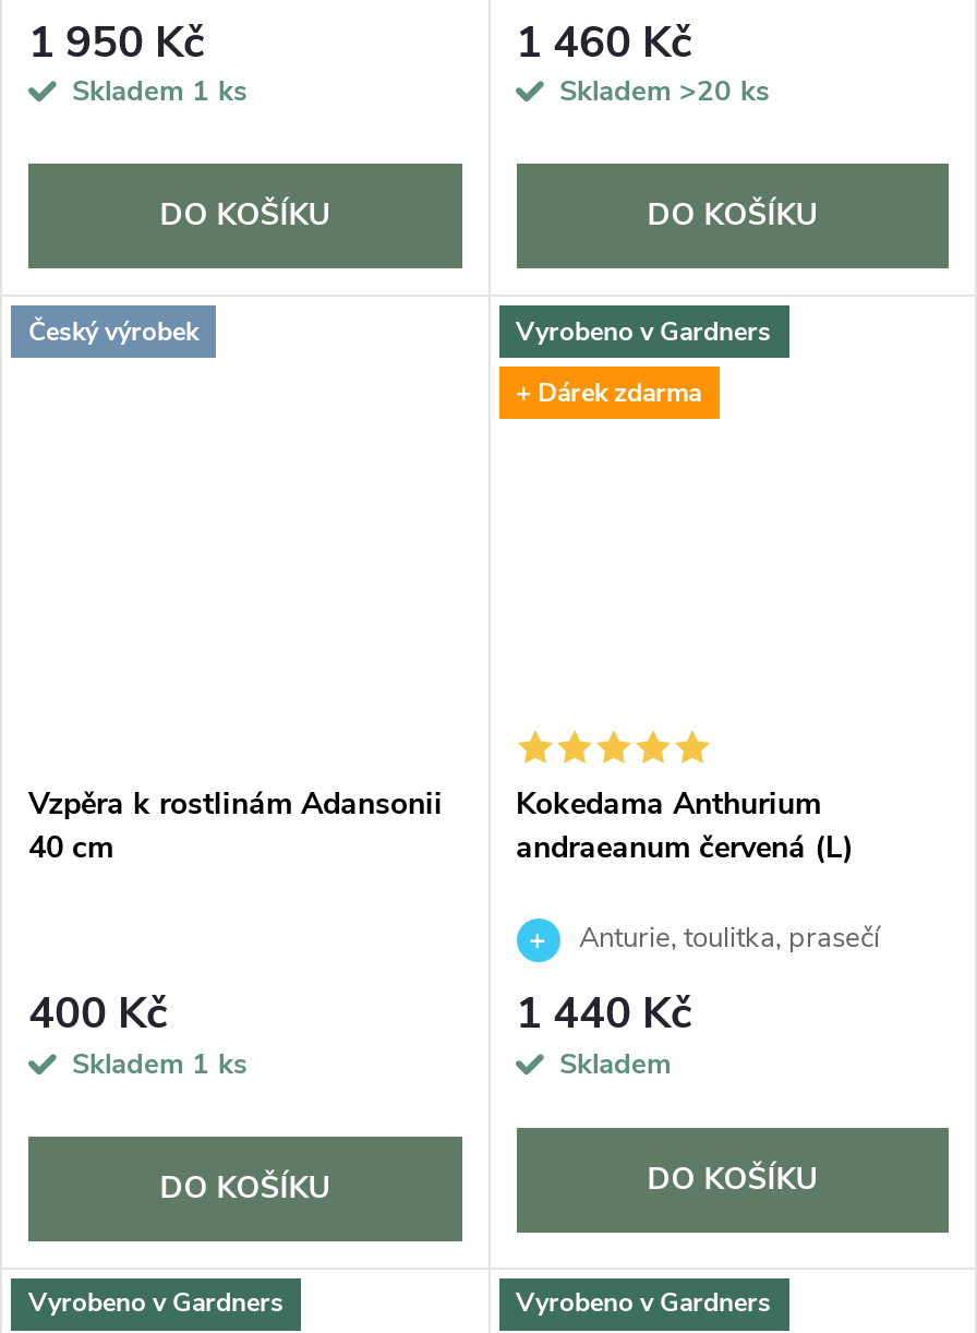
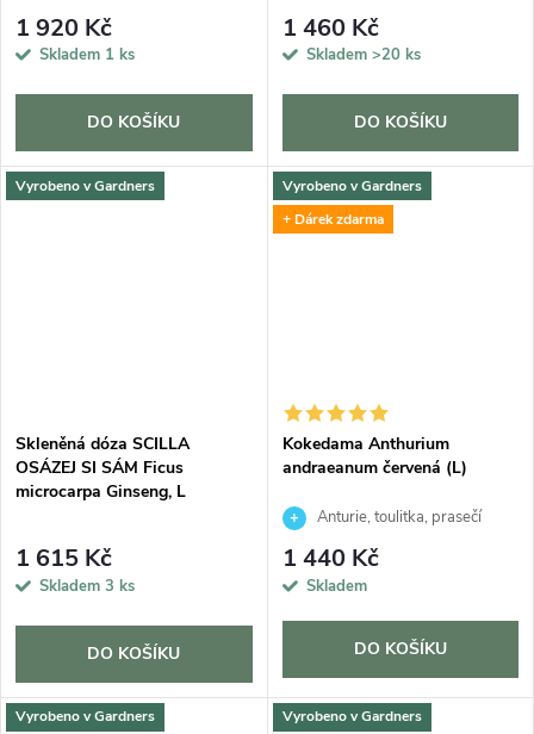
- 1 950 Kč
+ 1 920 Kč

- Český výrobek
+ Vyrobeno v Gardners

- Vzpěra k rostlinám Adansonii
- 40 cm
+ Skleněná dóza SCILLA
+ OSÁZEJ SI SÁM Ficus
+ microcarpa Ginseng, L

- 400 Kč
- Skladem 1 ks
+ 1 615 Kč
+ Skladem 3 ks
